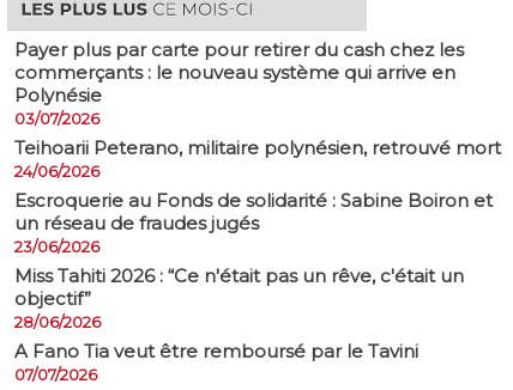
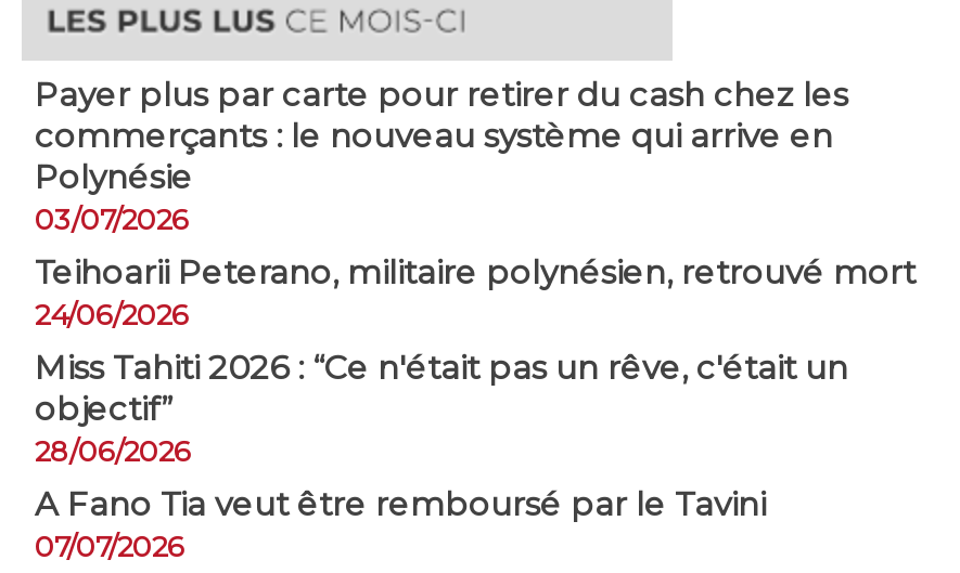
- Escroquerie au Fonds de solidarité : Sabine Boiron et
- un réseau de fraudes jugés
- 23/06/2026
